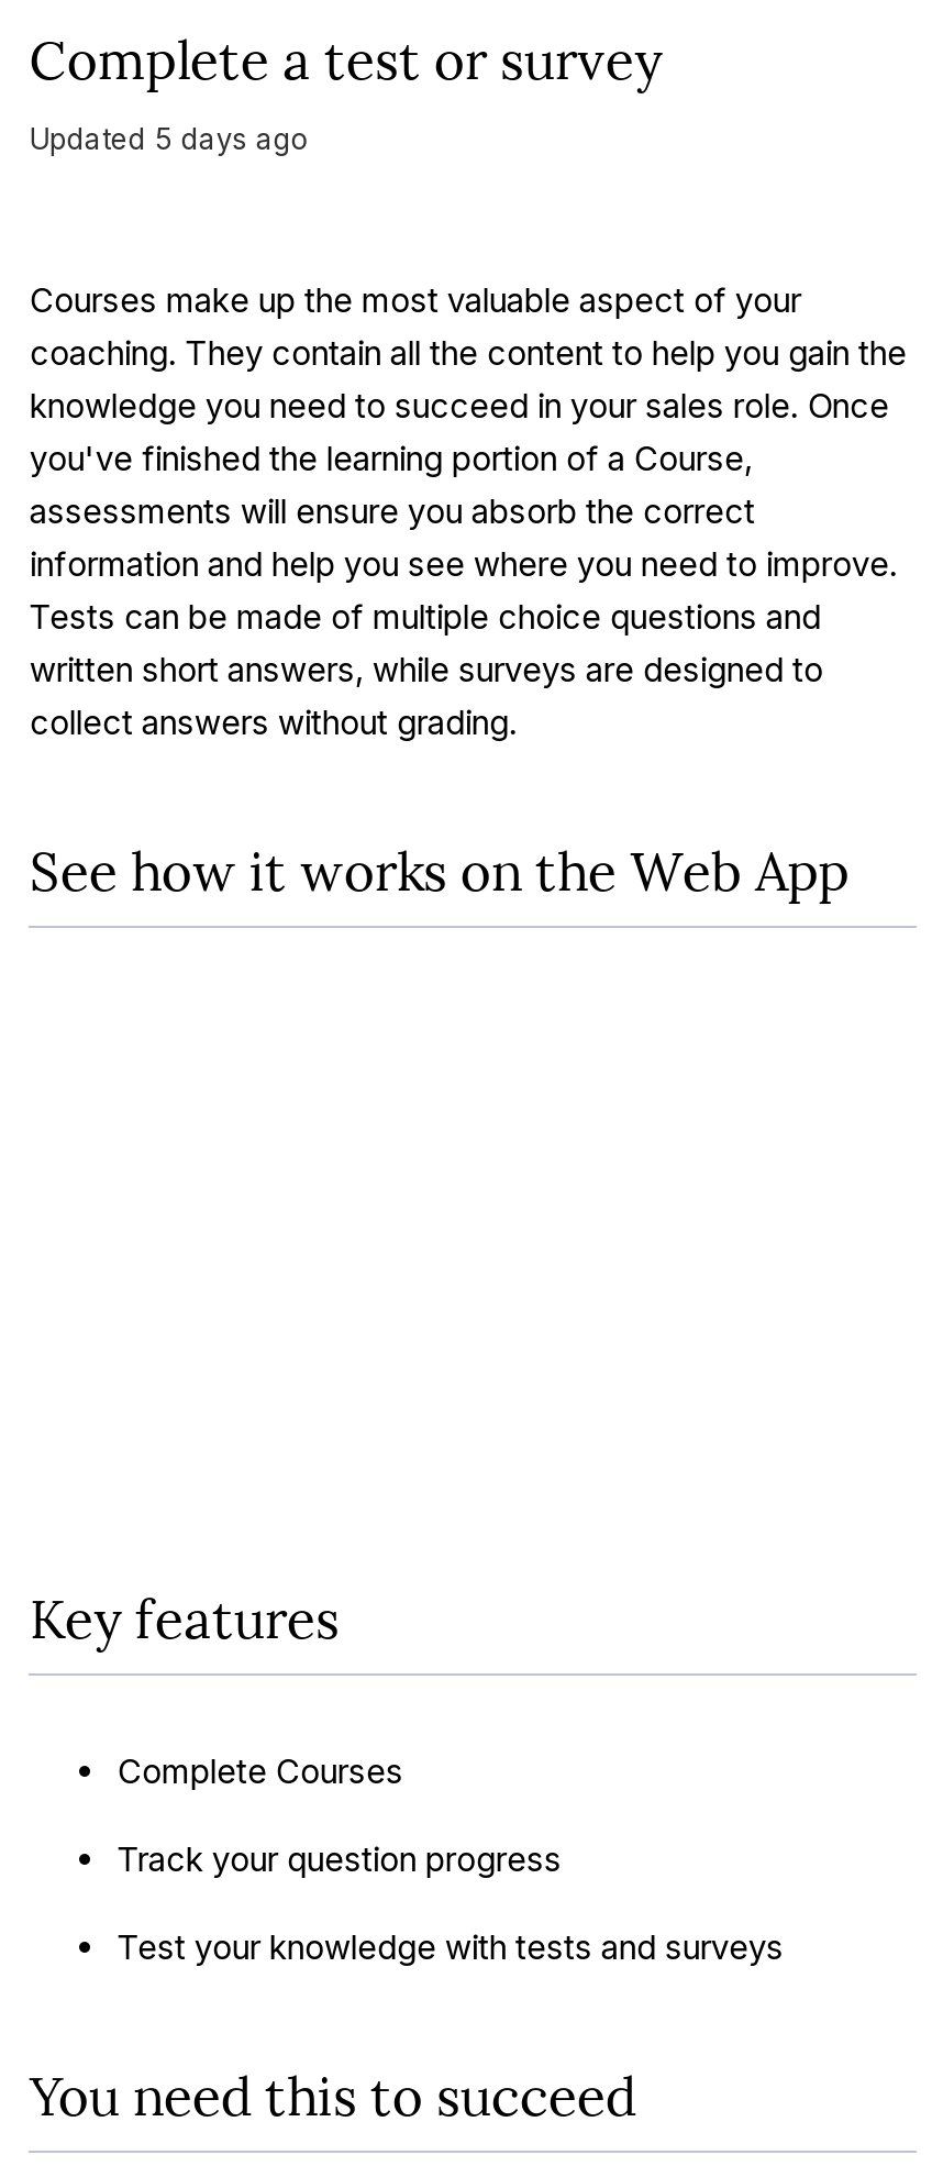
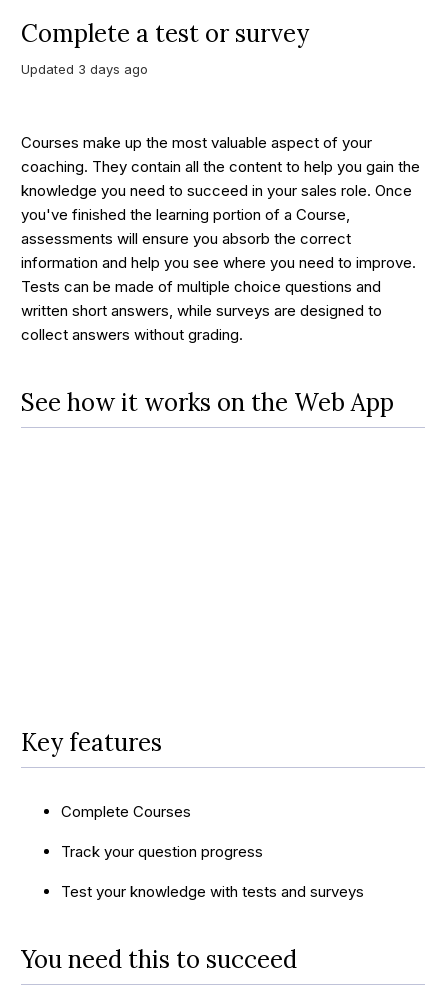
- Updated 5 days ago
+ Updated 3 days ago
